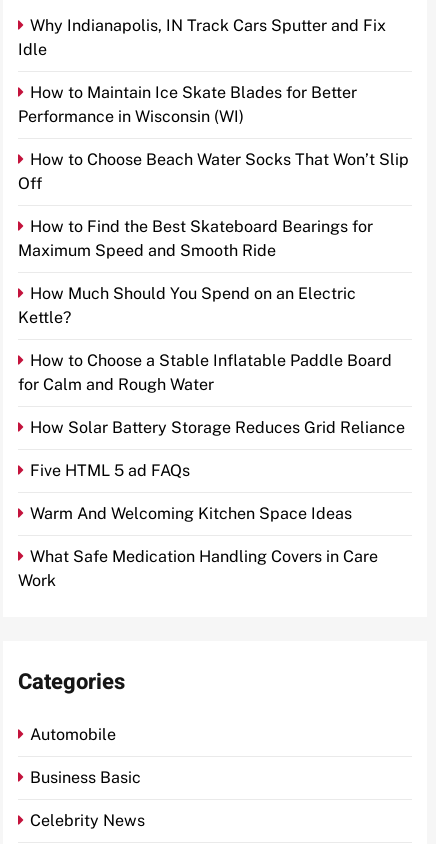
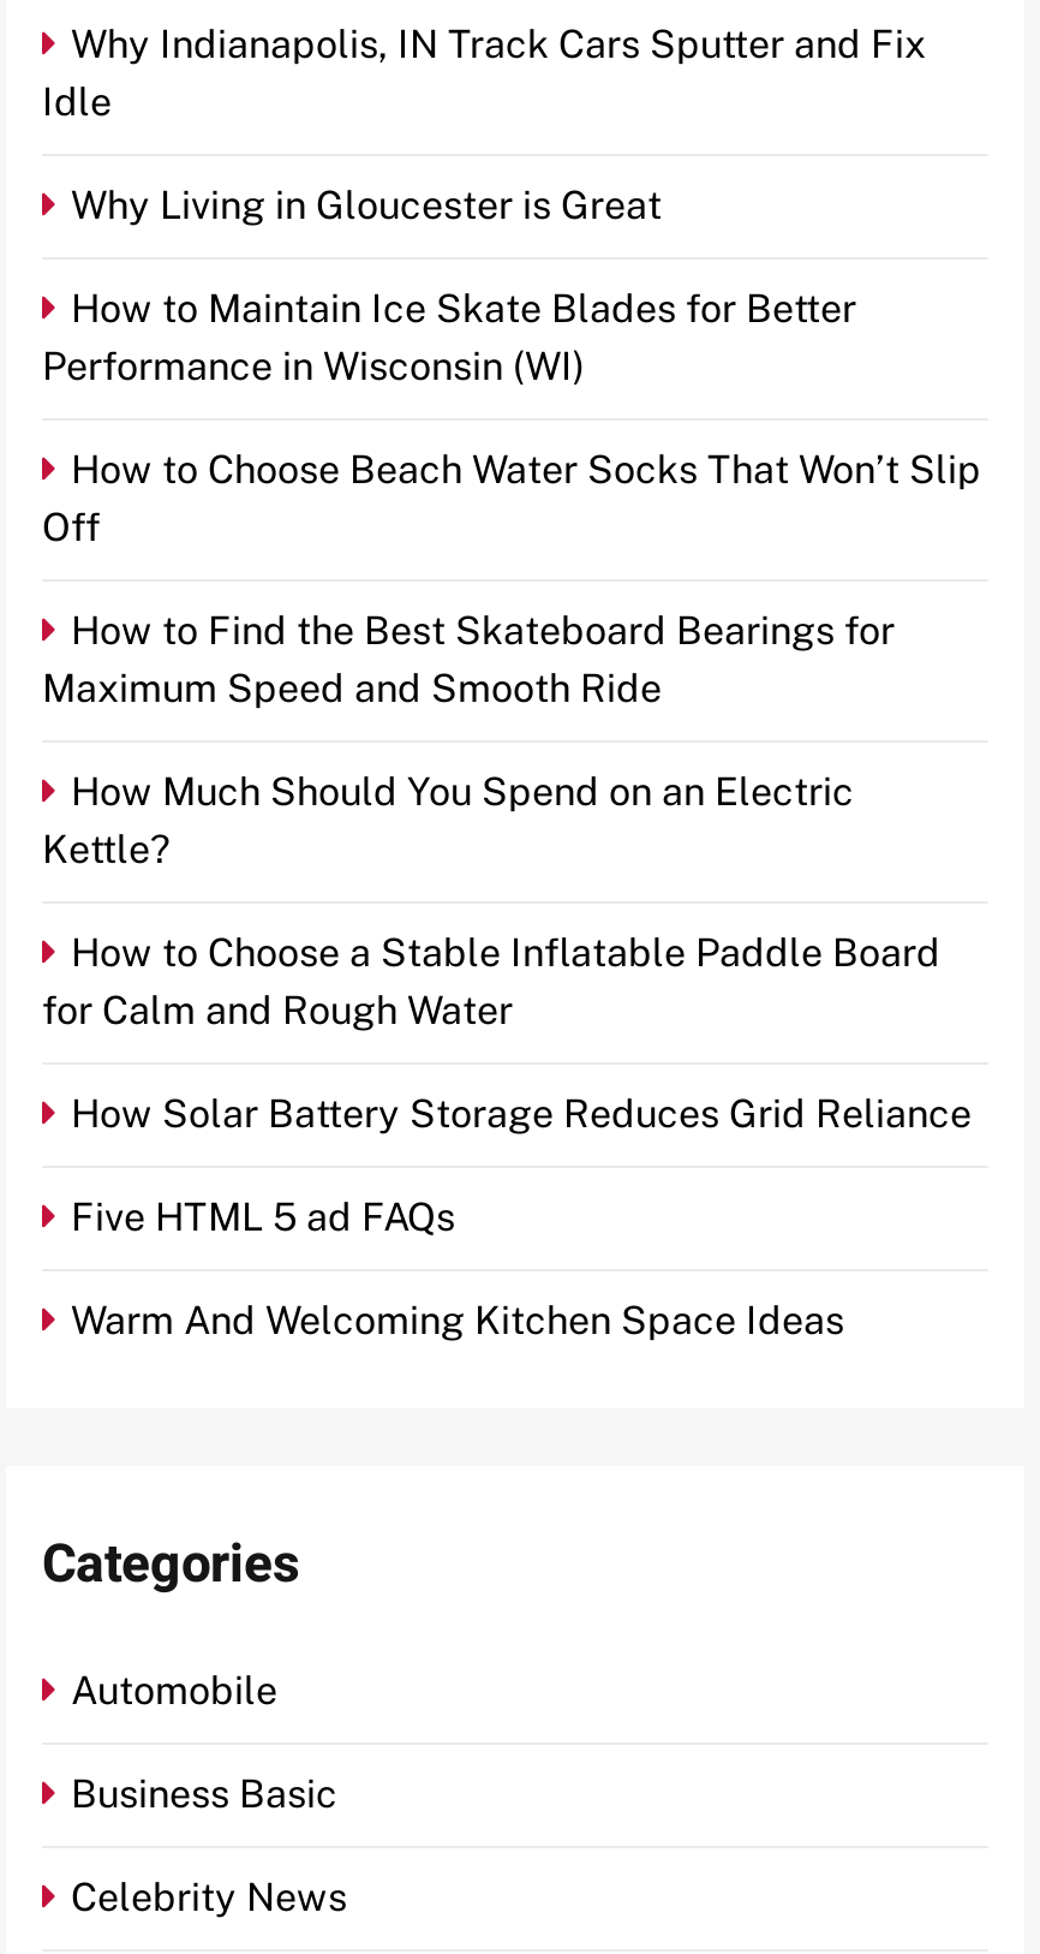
+ Why Living in Gloucester is Great

moved down: How to Maintain Ice Skate Blades for Better | Performance in Wisconsin (WI) | How to Choose Beach Water Socks That Won’t Slip | ... | Five HTML 5 ad FAQs | Warm And Welcoming Kitchen Space Ideas

- What Safe Medication Handling Covers in Care
- Work
